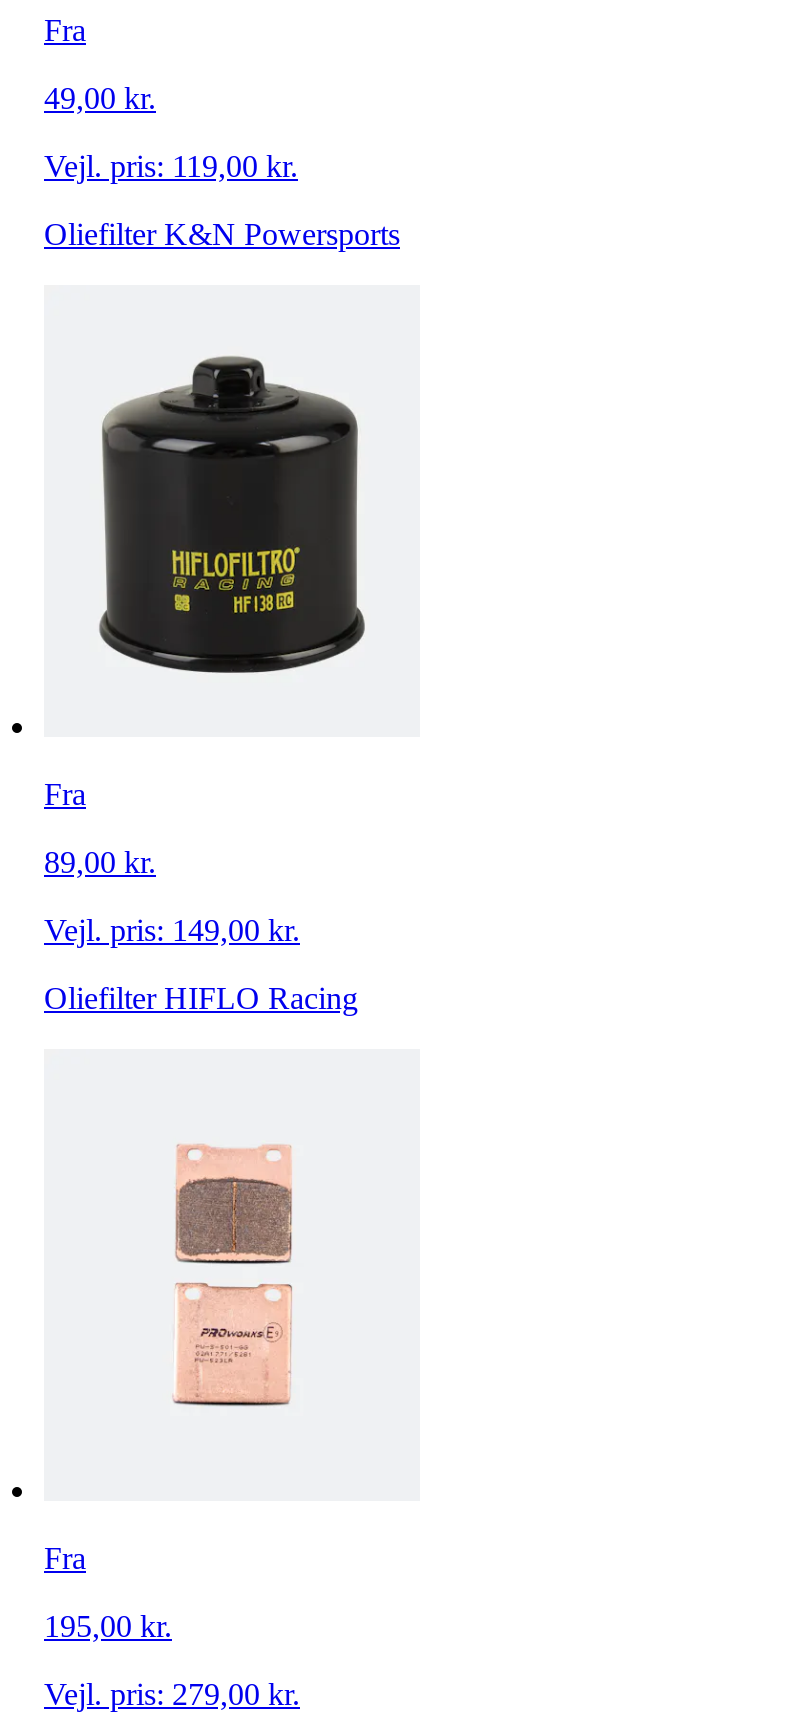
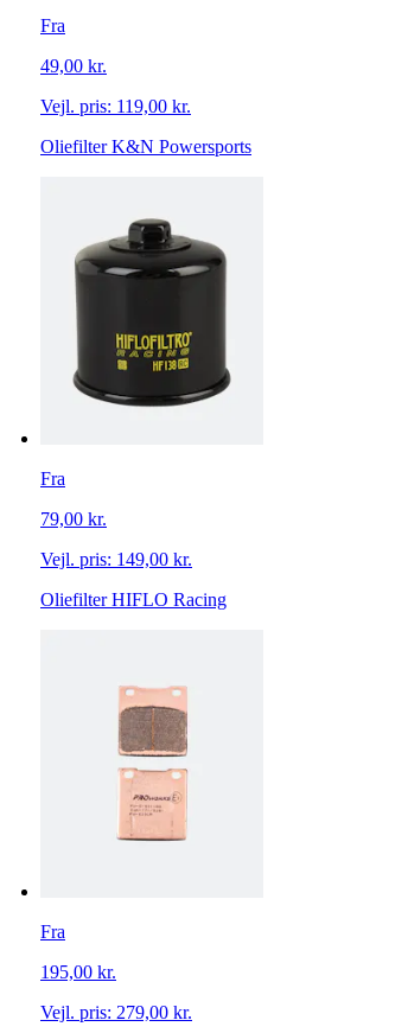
- 89,00 kr.
+ 79,00 kr.
